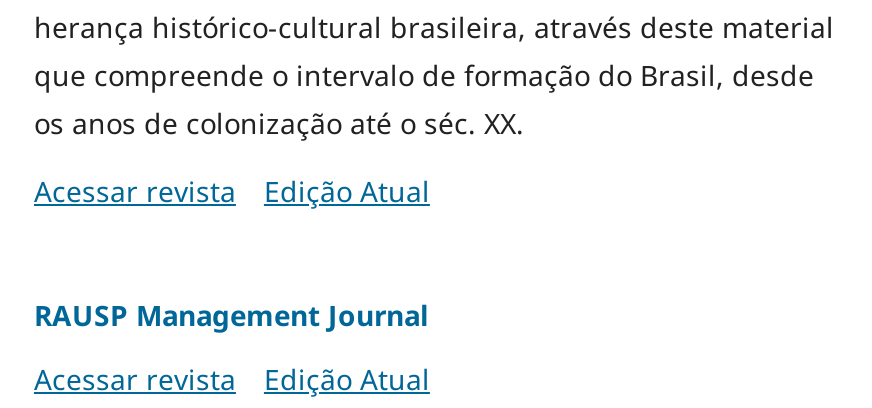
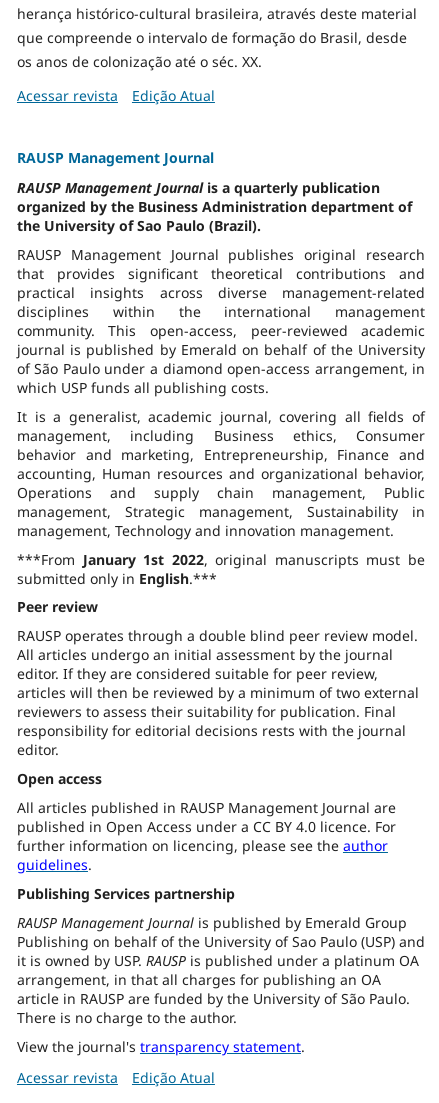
+ RAUSP Management Journal is a quarterly publication
+ organized by the Business Administration department of
+ the University of Sao Paulo (Brazil).
+ RAUSP Management Journal publishes original research
+ that provides significant theoretical contributions and
+ practical insights across diverse management-related
+ disciplines within the international management
+ community. This open-access, peer-reviewed academic
+ journal is published by Emerald on behalf of the University
+ of São Paulo under a diamond open-access arrangement, in
+ which USP funds all publishing costs.
+ It is a generalist, academic journal, covering all fields of
+ management, including Business ethics, Consumer
+ behavior and marketing, Entrepreneurship, Finance and
+ accounting, Human resources and organizational behavior,
+ Operations and supply chain management, Public
+ management, Strategic management, Sustainability in
+ management, Technology and innovation management.
+ ***From January 1st 2022, original manuscripts must be
+ submitted only in English.***
+ Peer review
+ RAUSP operates through a double blind peer review model.
+ All articles undergo an initial assessment by the journal
+ editor. If they are considered suitable for peer review,
+ articles will then be reviewed by a minimum of two external
+ reviewers to assess their suitability for publication. Final
+ responsibility for editorial decisions rests with the journal
+ editor.
+ Open access
+ All articles published in RAUSP Management Journal are
+ published in Open Access under a CC BY 4.0 licence. For
+ further information on licencing, please see the author
+ guidelines.
+ Publishing Services partnership
+ RAUSP Management Journal is published by Emerald Group
+ Publishing on behalf of the University of Sao Paulo (USP) and
+ it is owned by USP. RAUSP is published under a platinum OA
+ arrangement, in that all charges for publishing an OA
+ article in RAUSP are funded by the University of São Paulo.
+ There is no charge to the author.
+ View the journal's transparency statement.
